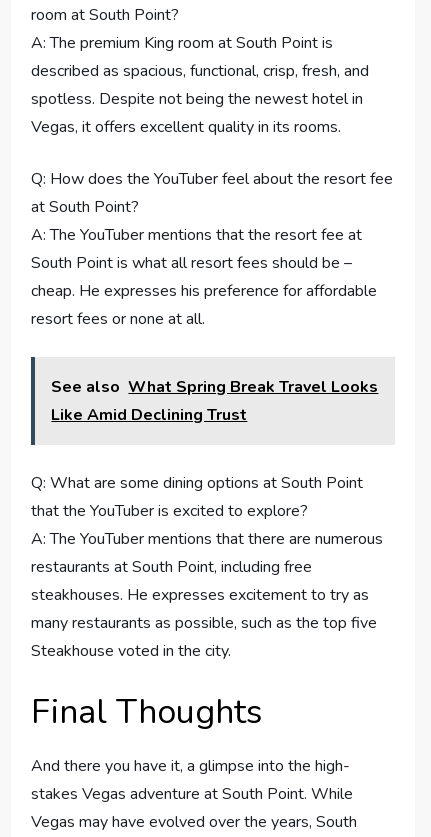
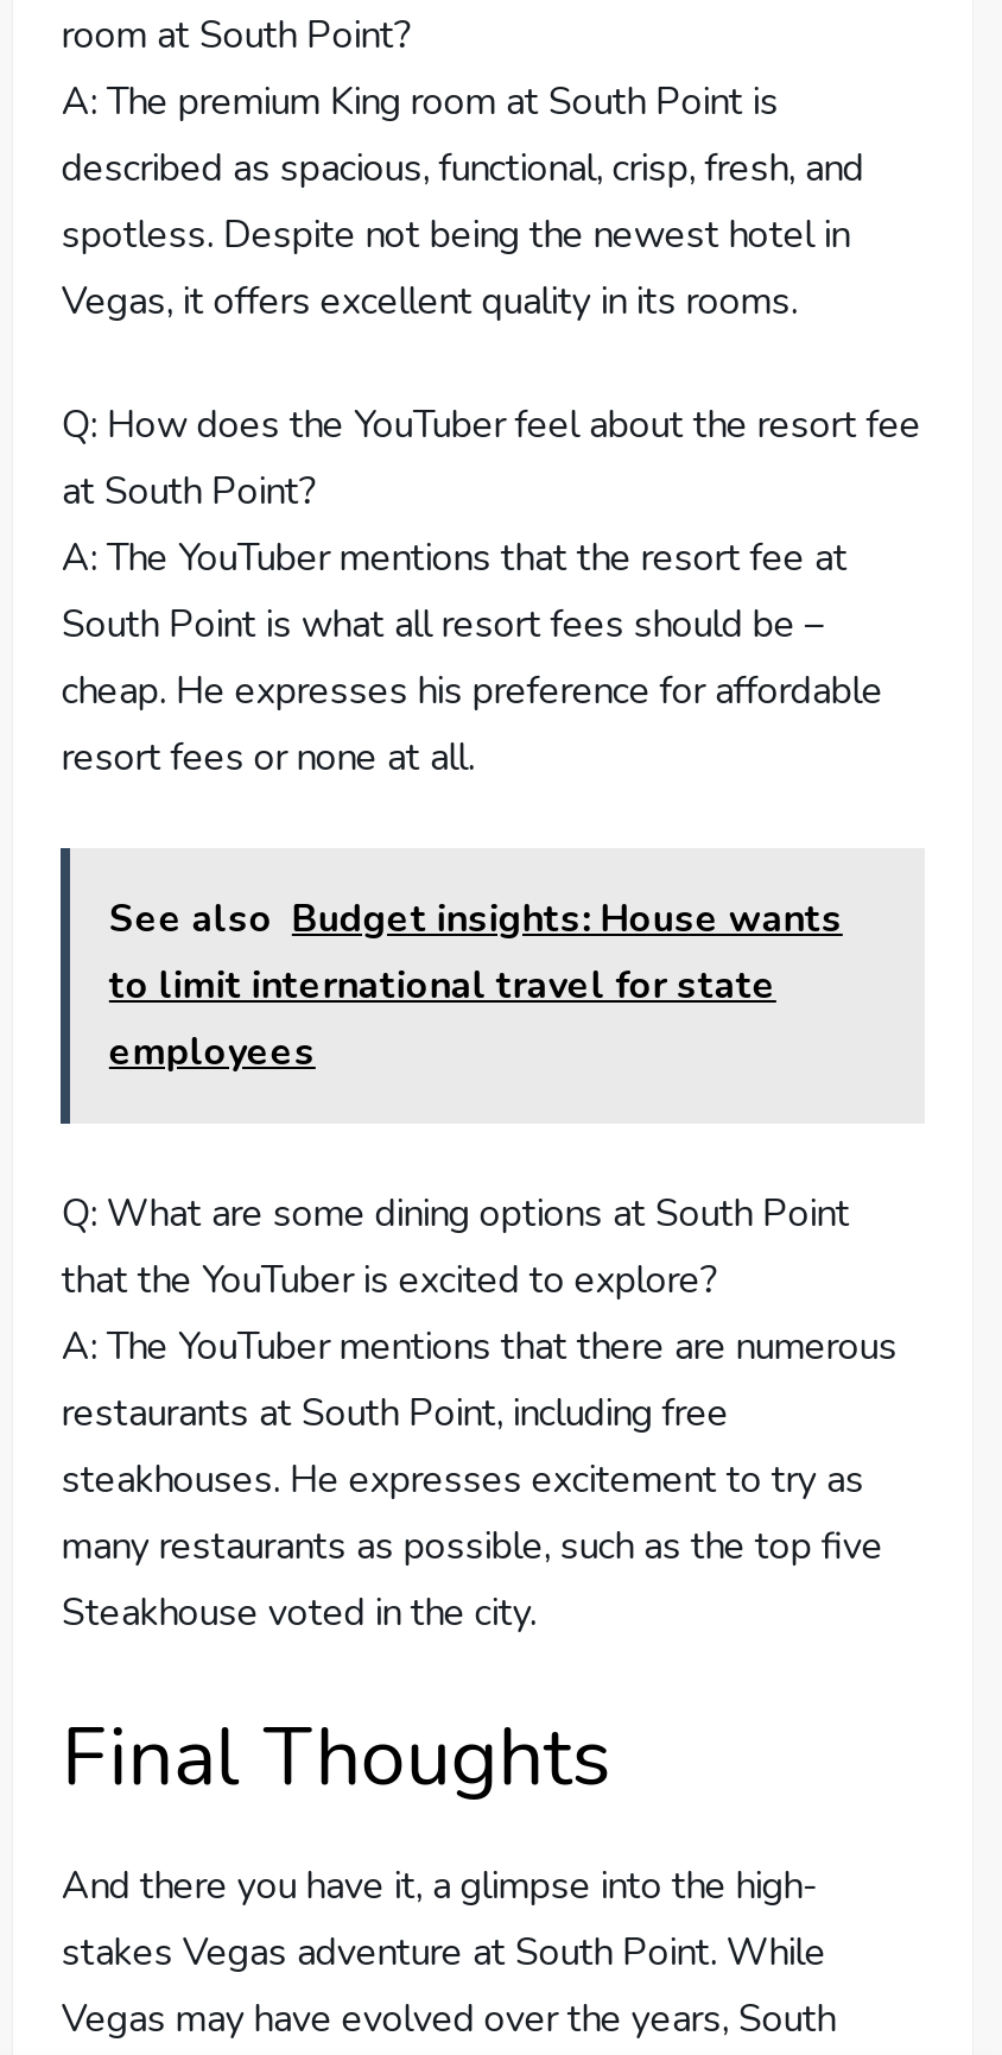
- See also What Spring Break Travel Looks
- Like Amid Declining Trust
+ See also Budget insights: House wants
+ to limit international travel for state
+ employees
